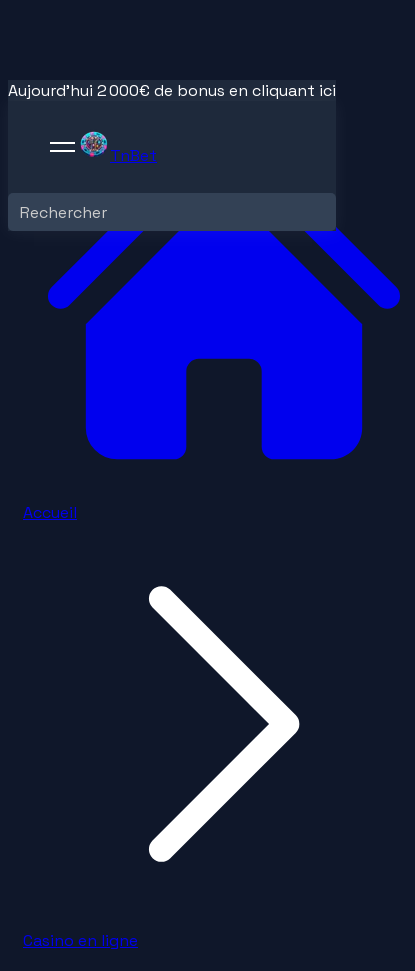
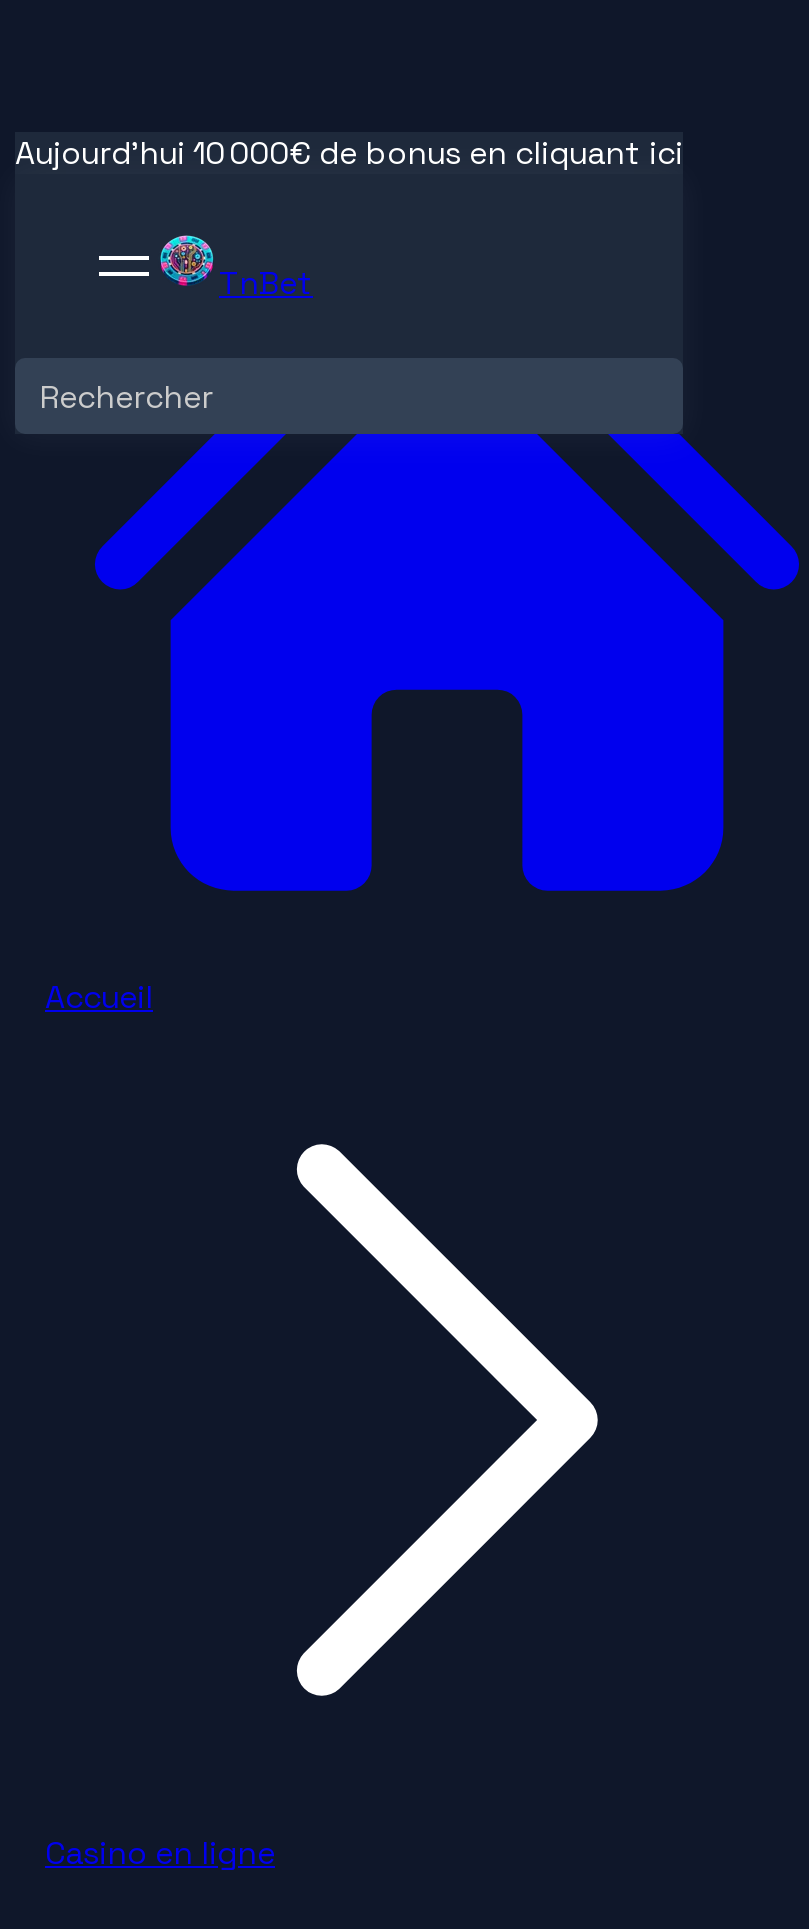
- Aujourd'hui 2 000€ de bonus en cliquant ici
+ Aujourd'hui 10 000€ de bonus en cliquant ici
